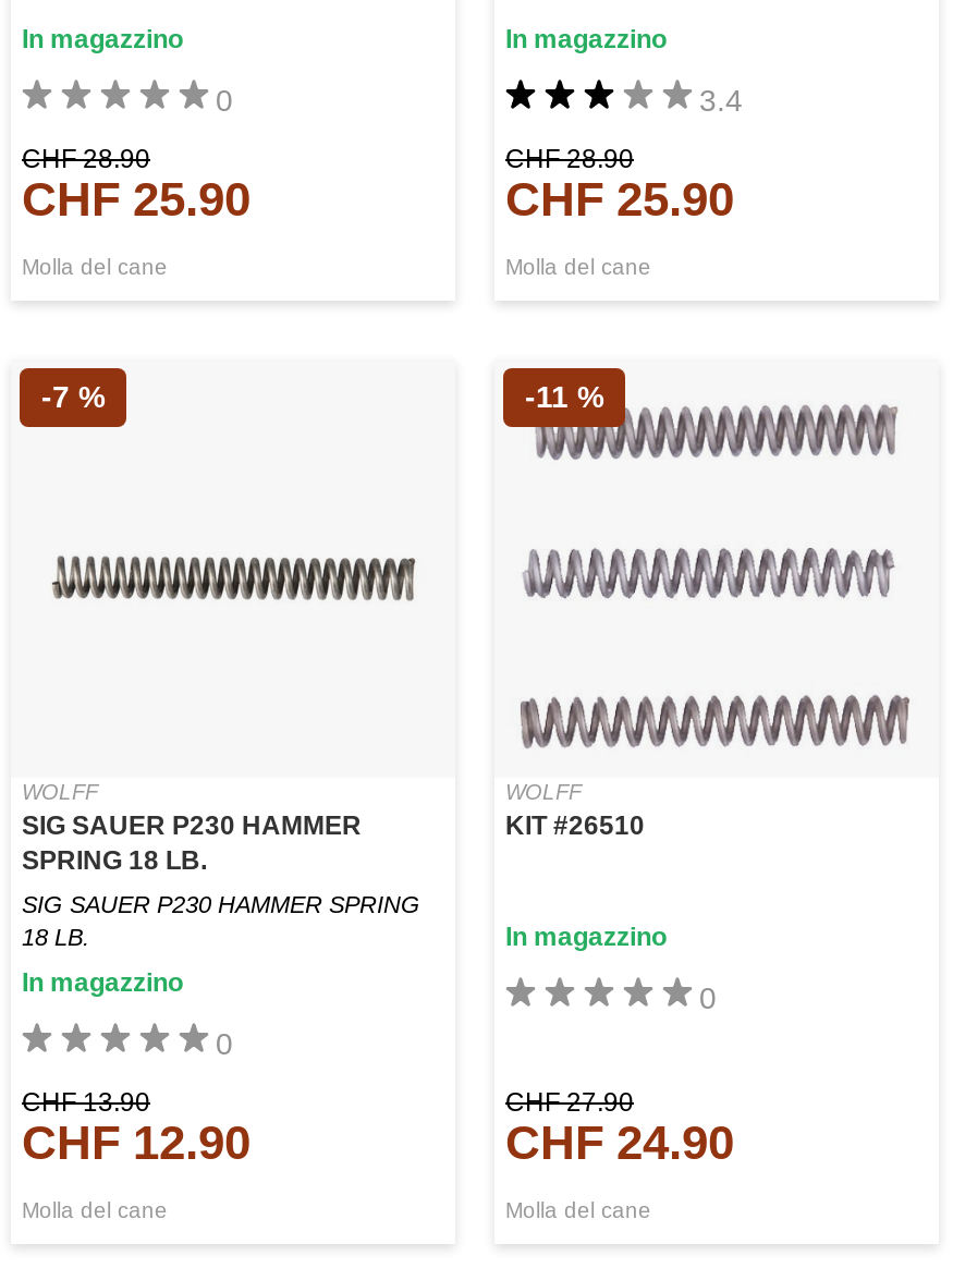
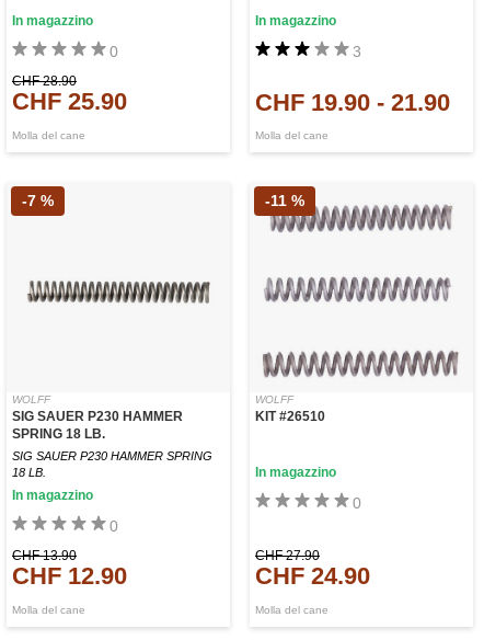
- 3.4
+ 3

- CHF 28.90
- CHF 25.90
+ CHF 19.90 - 21.90
